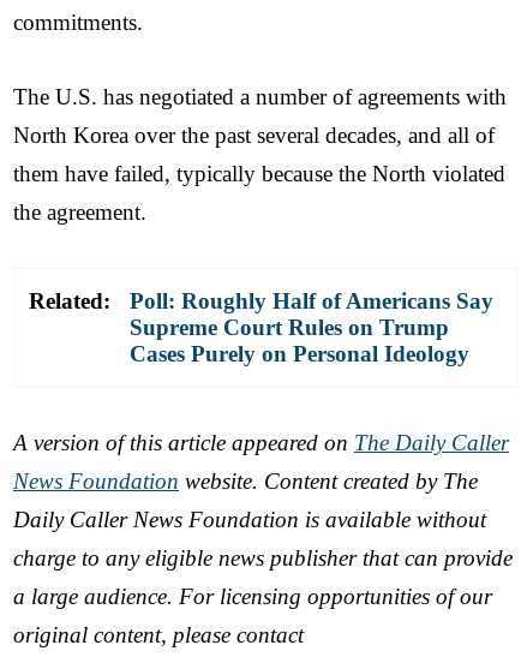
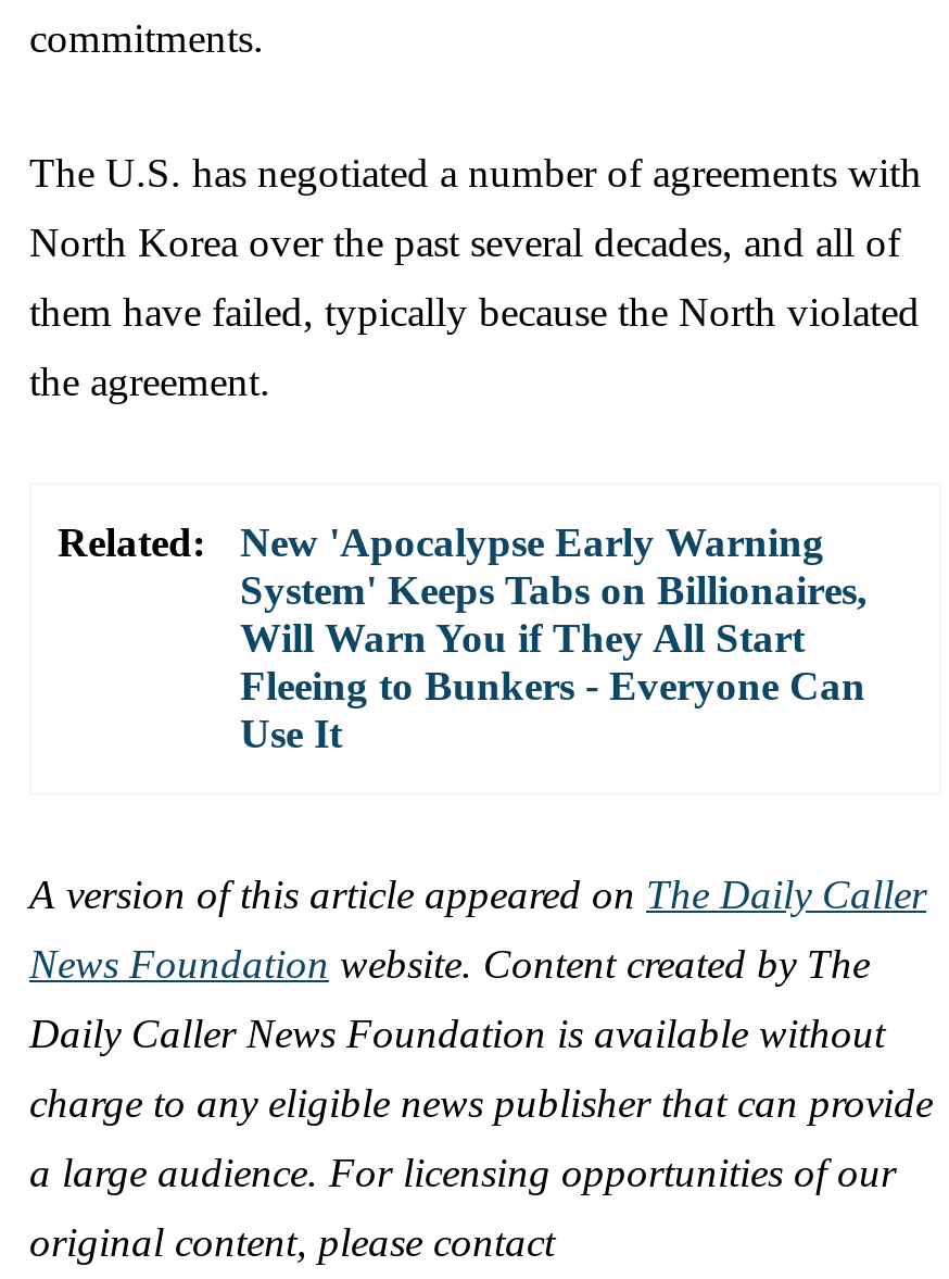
- Poll: Roughly Half of Americans Say
- Supreme Court Rules on Trump
- Cases Purely on Personal Ideology
+ New 'Apocalypse Early Warning
+ System' Keeps Tabs on Billionaires,
+ Will Warn You if They All Start
+ Fleeing to Bunkers - Everyone Can
+ Use It
